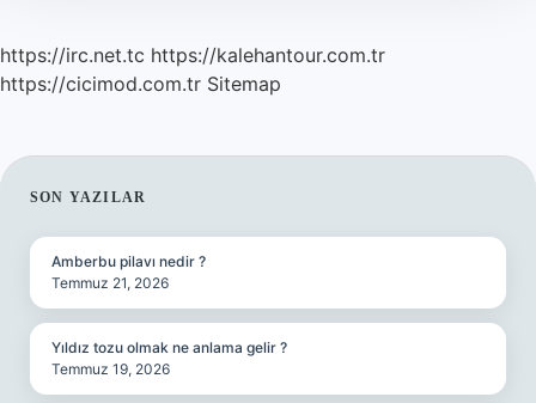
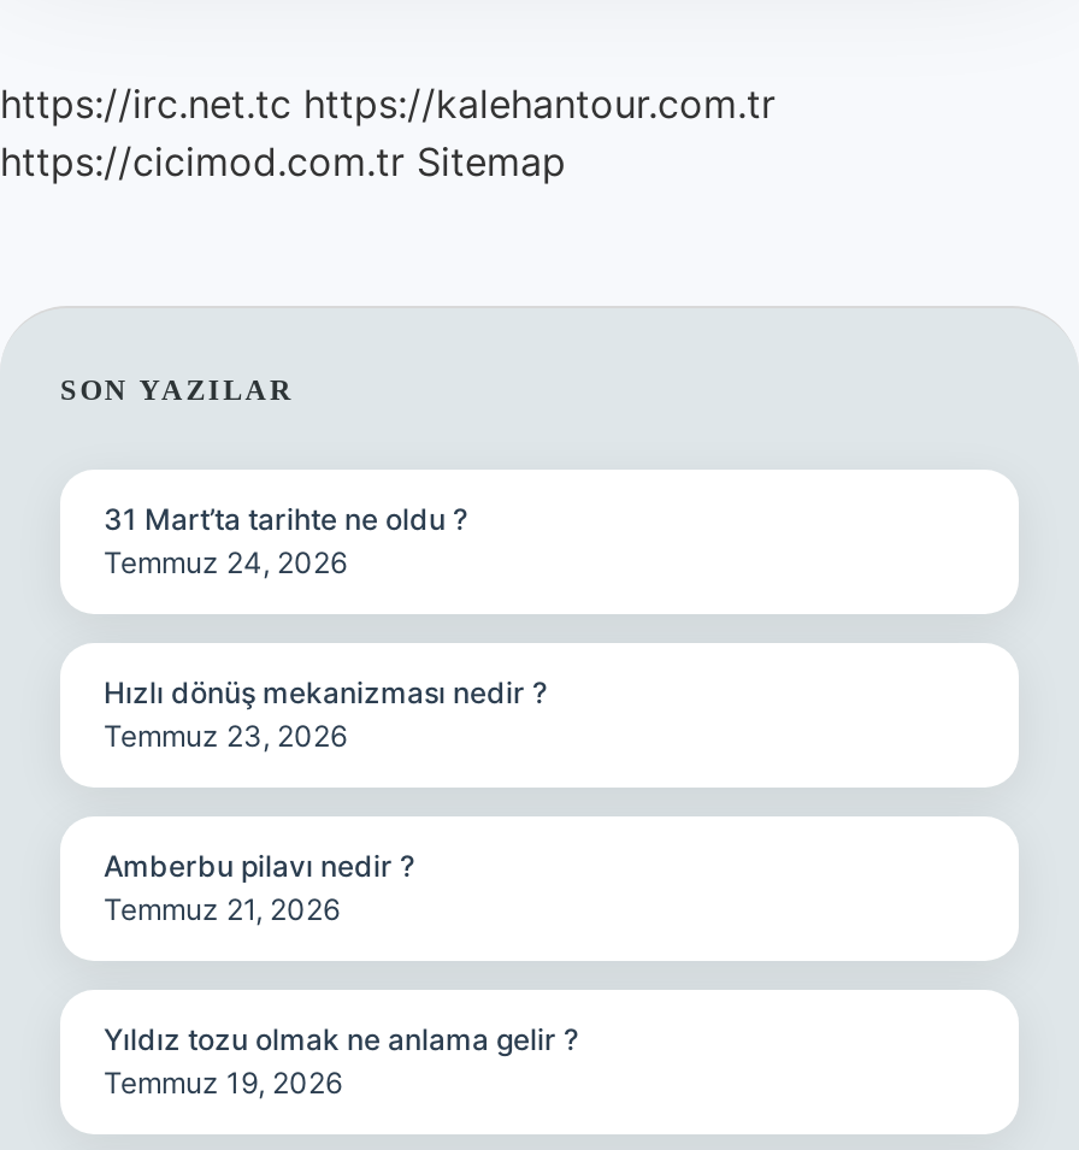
+ 31 Mart’ta tarihte ne oldu ?
+ Temmuz 24, 2026

+ Hızlı dönüş mekanizması nedir ?
+ Temmuz 23, 2026
